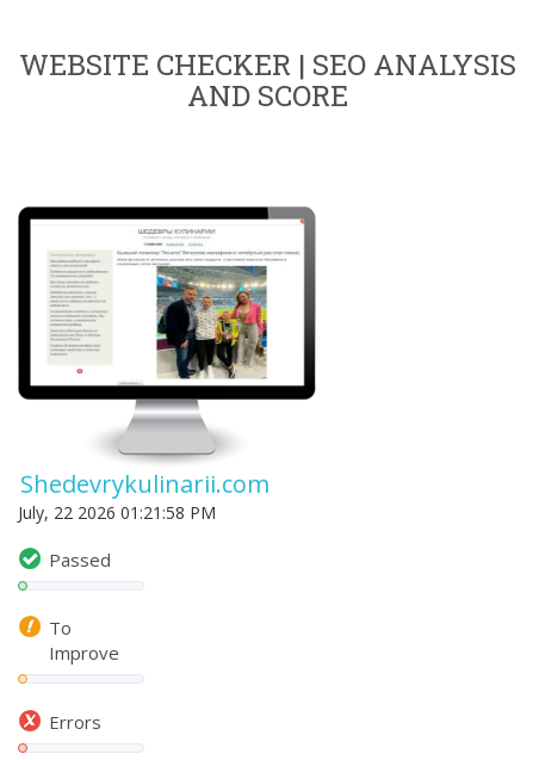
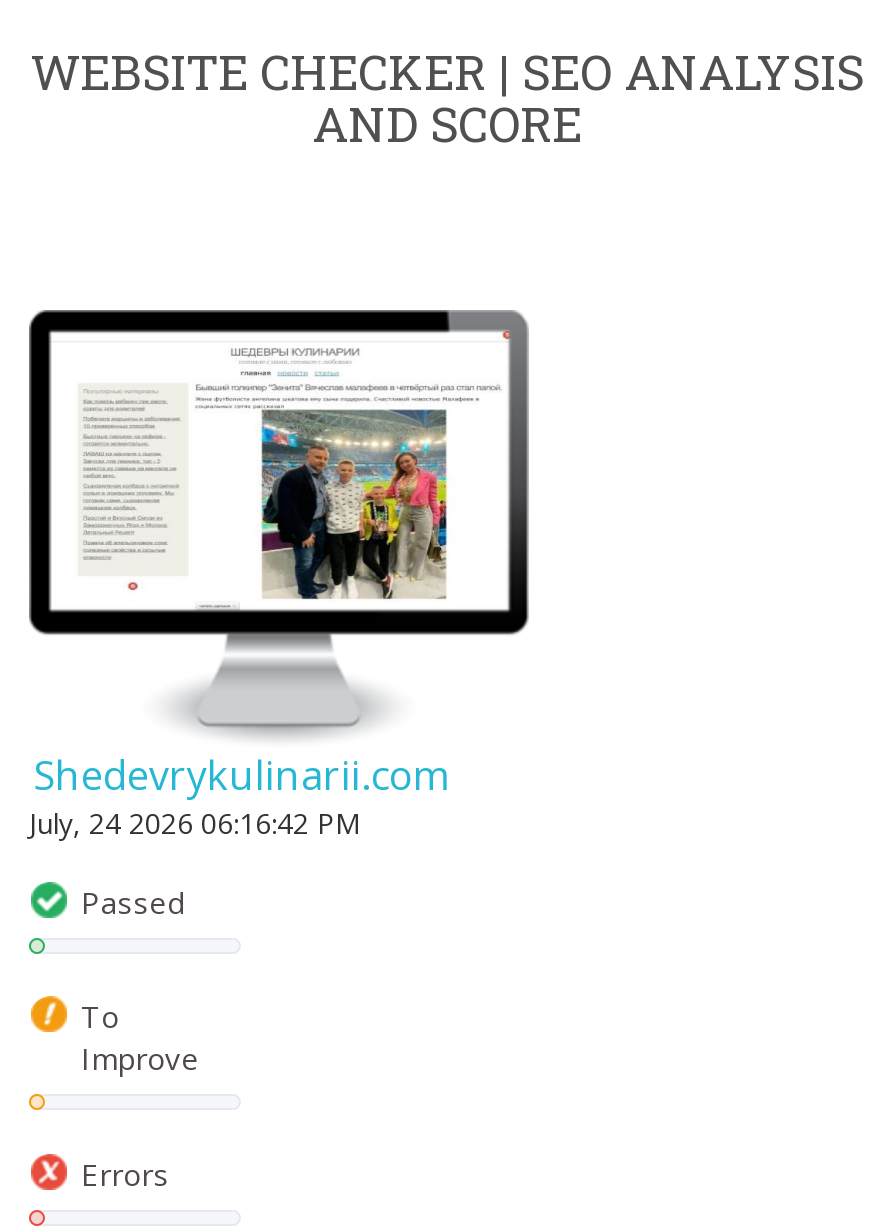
- July, 22 2026 01:21:58 PM
+ July, 24 2026 06:16:42 PM
